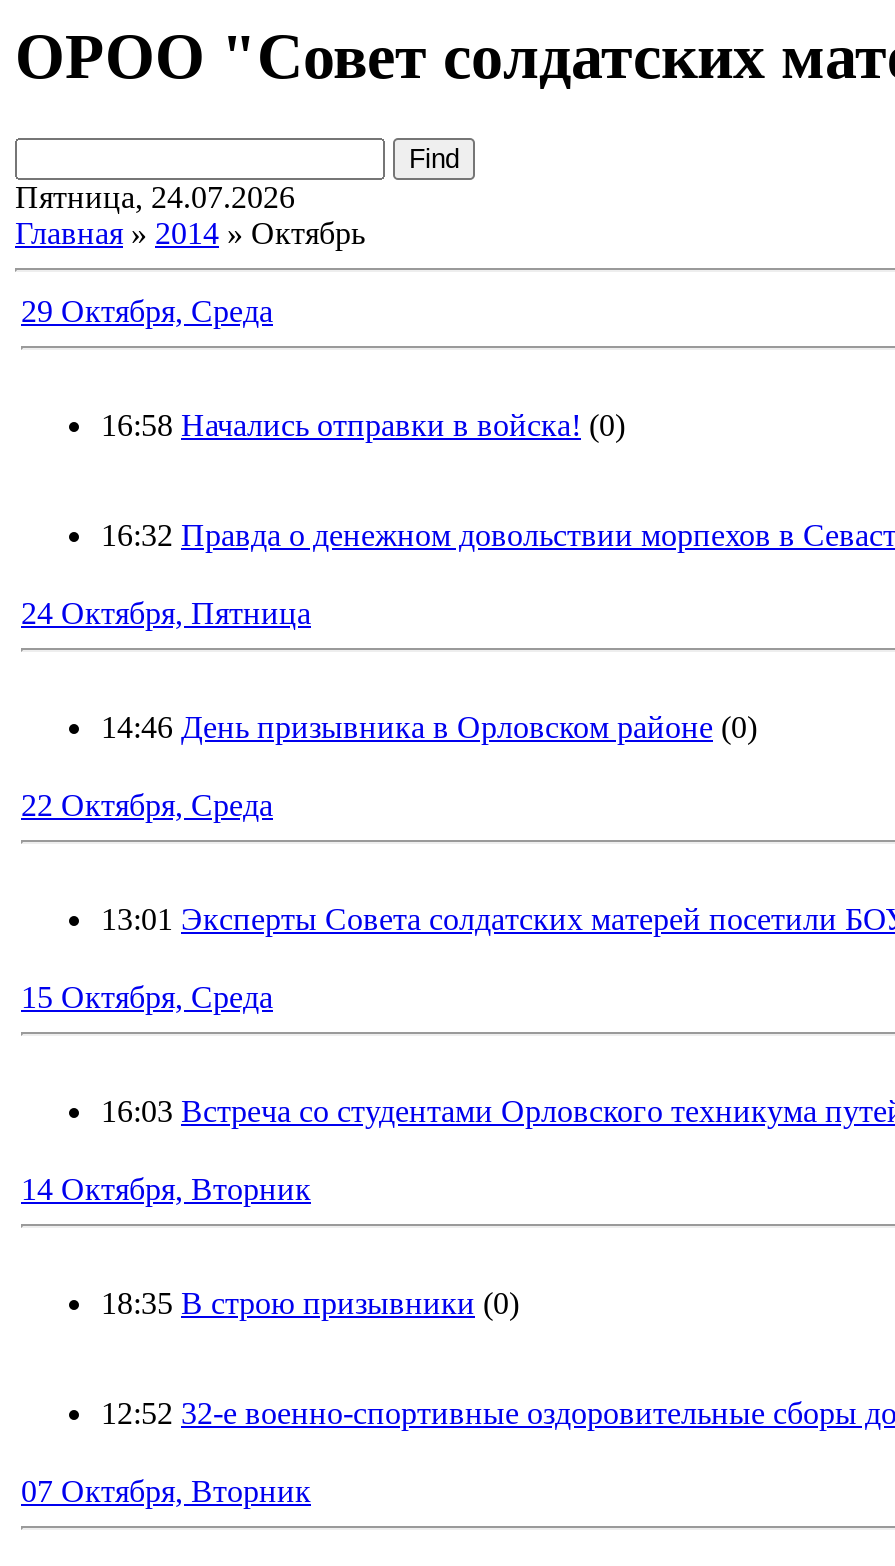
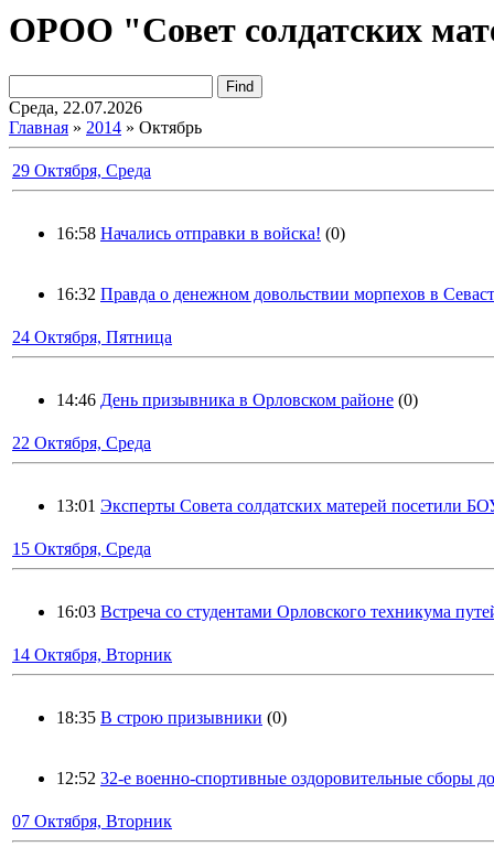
- Пятница, 24.07.2026
+ Среда, 22.07.2026
